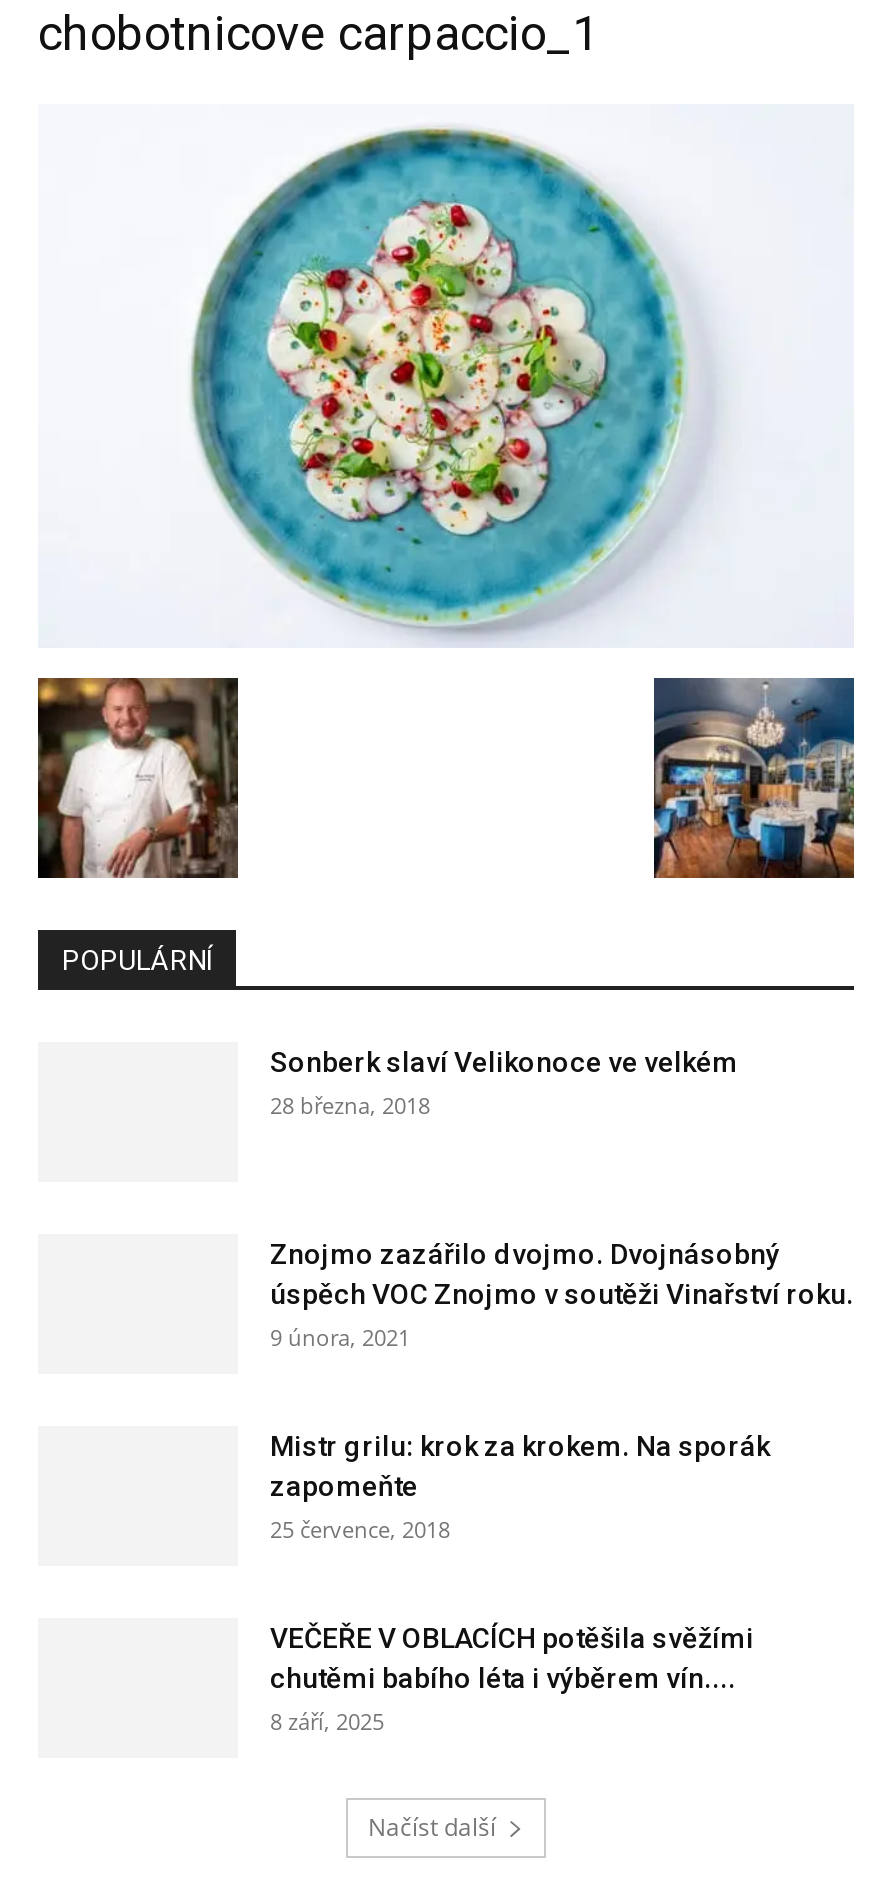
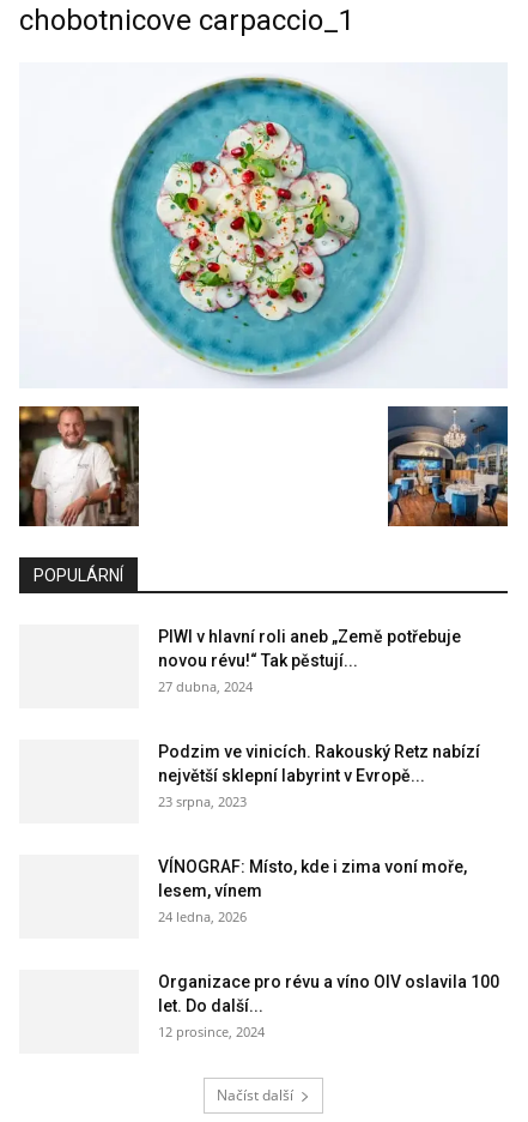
- Sonberk slaví Velikonoce ve velkém
- 28 března, 2018
+ PIWI v hlavní roli aneb „Země potřebuje
+ novou révu!“ Tak pěstují...
+ 27 dubna, 2024

- Znojmo zazářilo dvojmo. Dvojnásobný
- úspěch VOC Znojmo v soutěži Vinařství roku.
- 9 února, 2021
+ Podzim ve vinicích. Rakouský Retz nabízí
+ největší sklepní labyrint v Evropě...
+ 23 srpna, 2023

- Mistr grilu: krok za krokem. Na sporák
- zapomeňte
- 25 července, 2018
+ VÍNOGRAF: Místo, kde i zima voní moře,
+ lesem, vínem
+ 24 ledna, 2026

- VEČEŘE V OBLACÍCH potěšila svěžími
- chutěmi babího léta i výběrem vín....
- 8 září, 2025
+ Organizace pro révu a víno OIV oslavila 100
+ let. Do další...
+ 12 prosince, 2024
